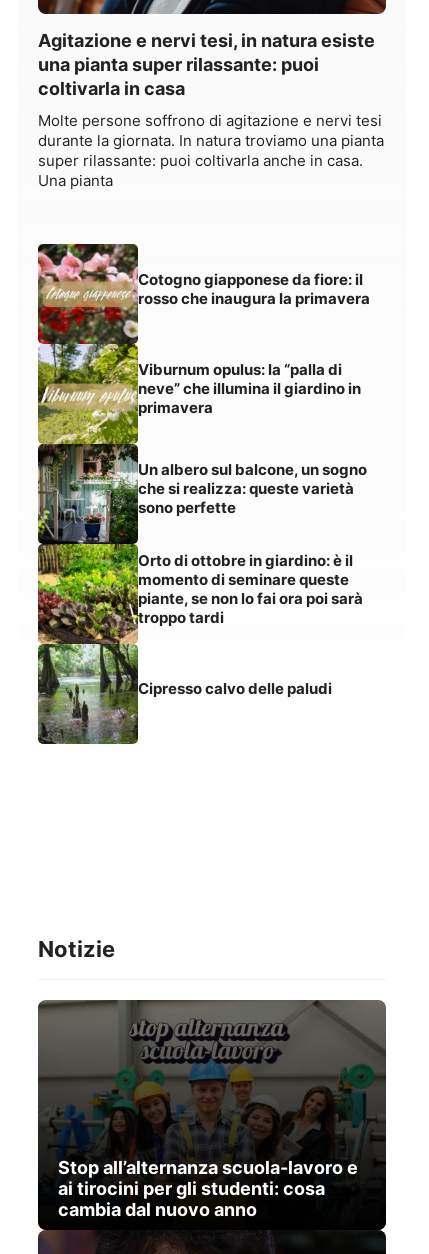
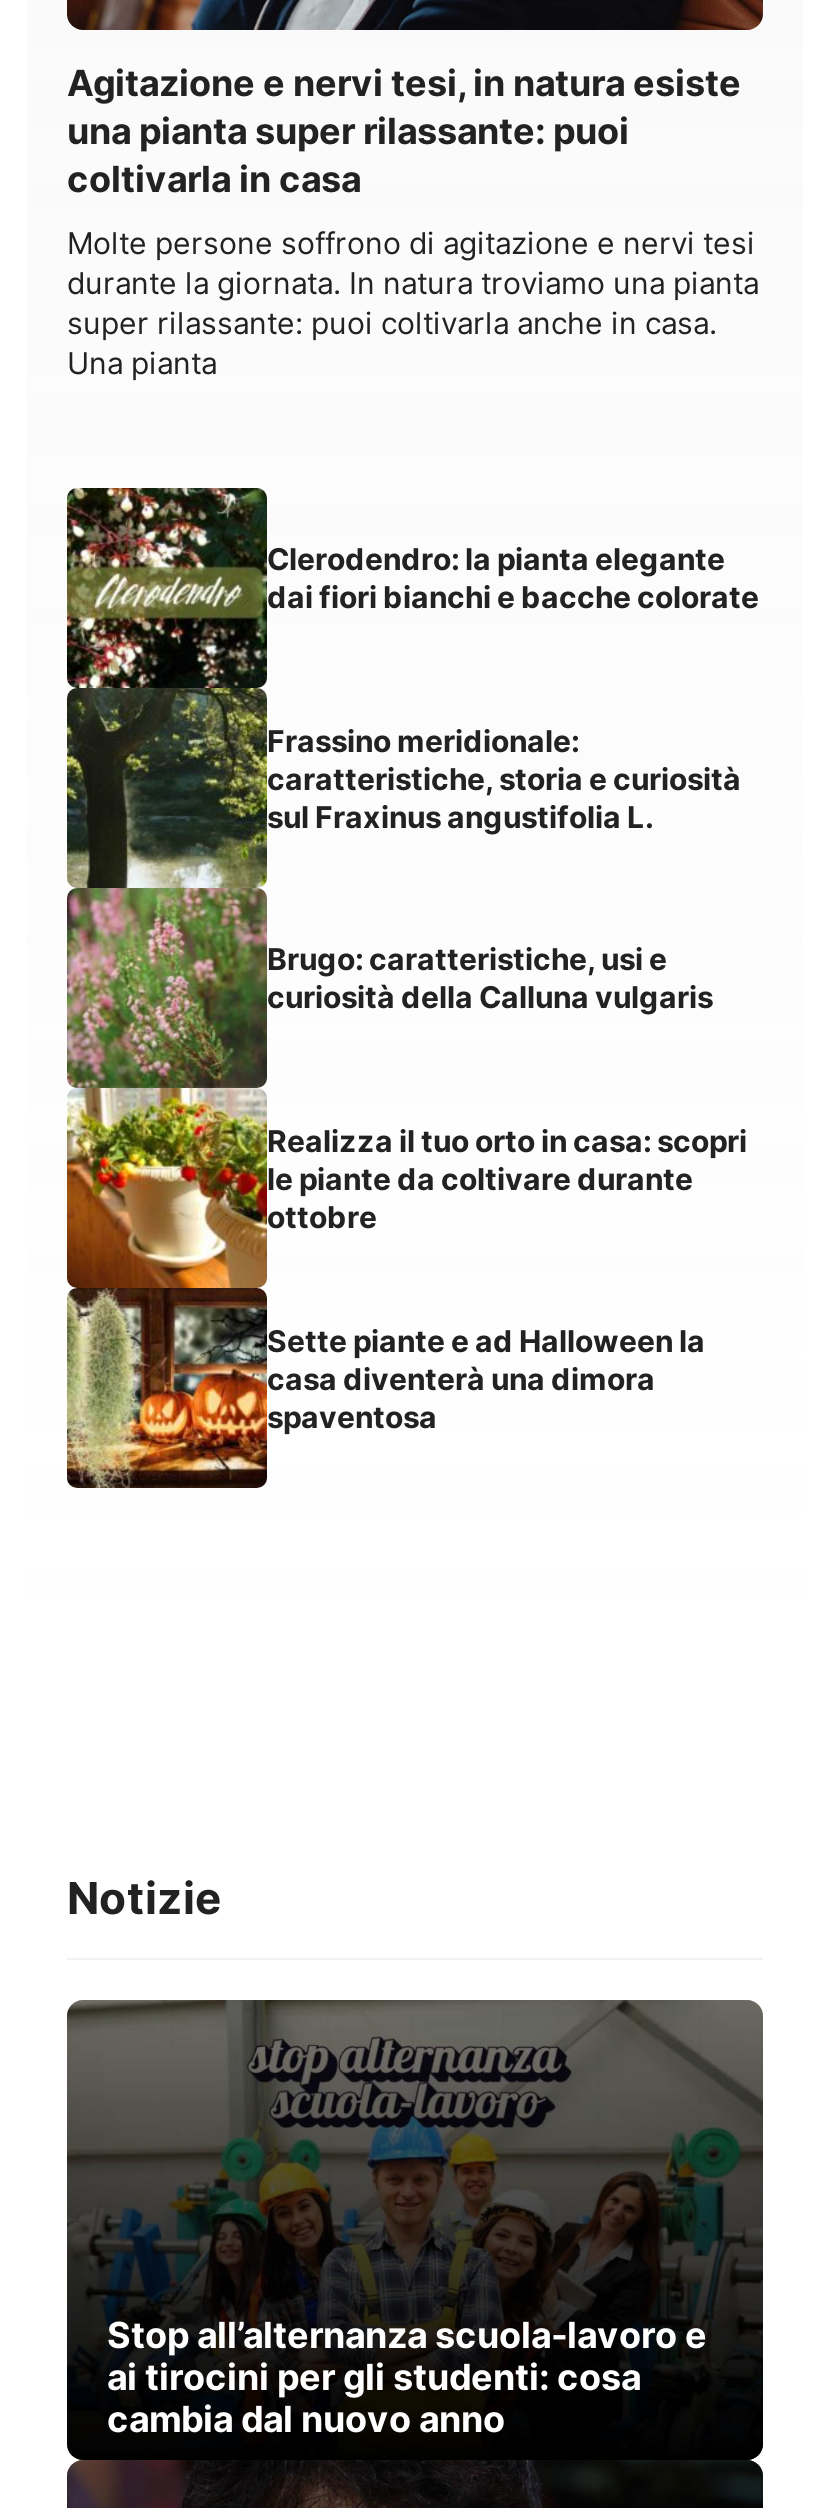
- [image]
- Cotogno giapponese da fiore: il
- rosso che inaugura la primavera
+ [image]
+ Clerodendro: la pianta elegante
+ dai fiori bianchi e bacche colorate

- Viburnum opulus: la “palla di
- neve” che illumina il giardino in
- primavera
+ Frassino meridionale:
+ caratteristiche, storia e curiosità
+ sul Fraxinus angustifolia L.

- Un albero sul balcone, un sogno
- che si realizza: queste varietà
- sono perfette
+ Brugo: caratteristiche, usi e
+ curiosità della Calluna vulgaris

- Orto di ottobre in giardino: è il
- momento di seminare queste
- piante, se non lo fai ora poi sarà
- troppo tardi
+ Realizza il tuo orto in casa: scopri
+ le piante da coltivare durante
+ ottobre

- Cipresso calvo delle paludi
+ Sette piante e ad Halloween la
+ casa diventerà una dimora
+ spaventosa
